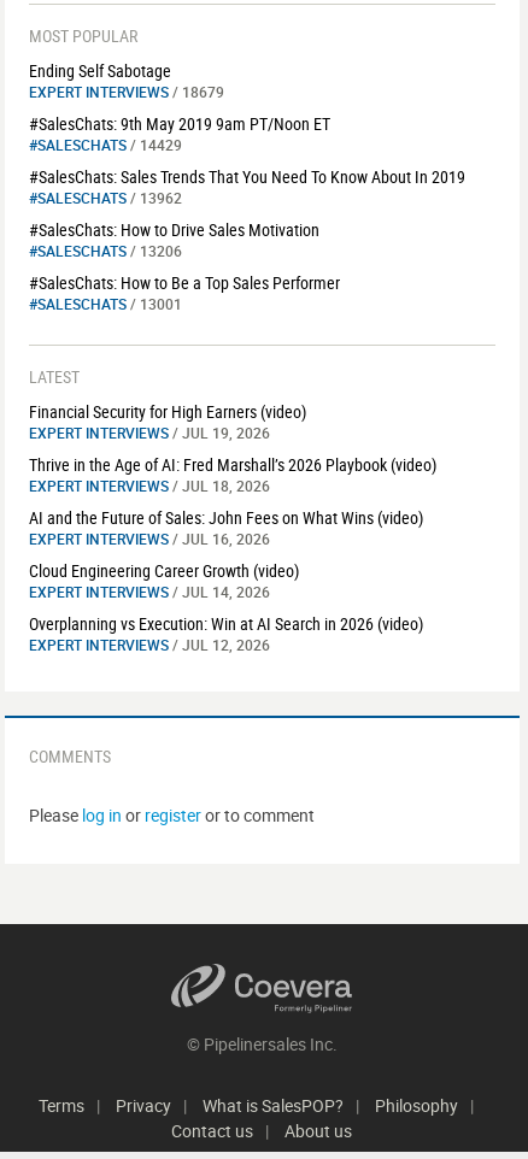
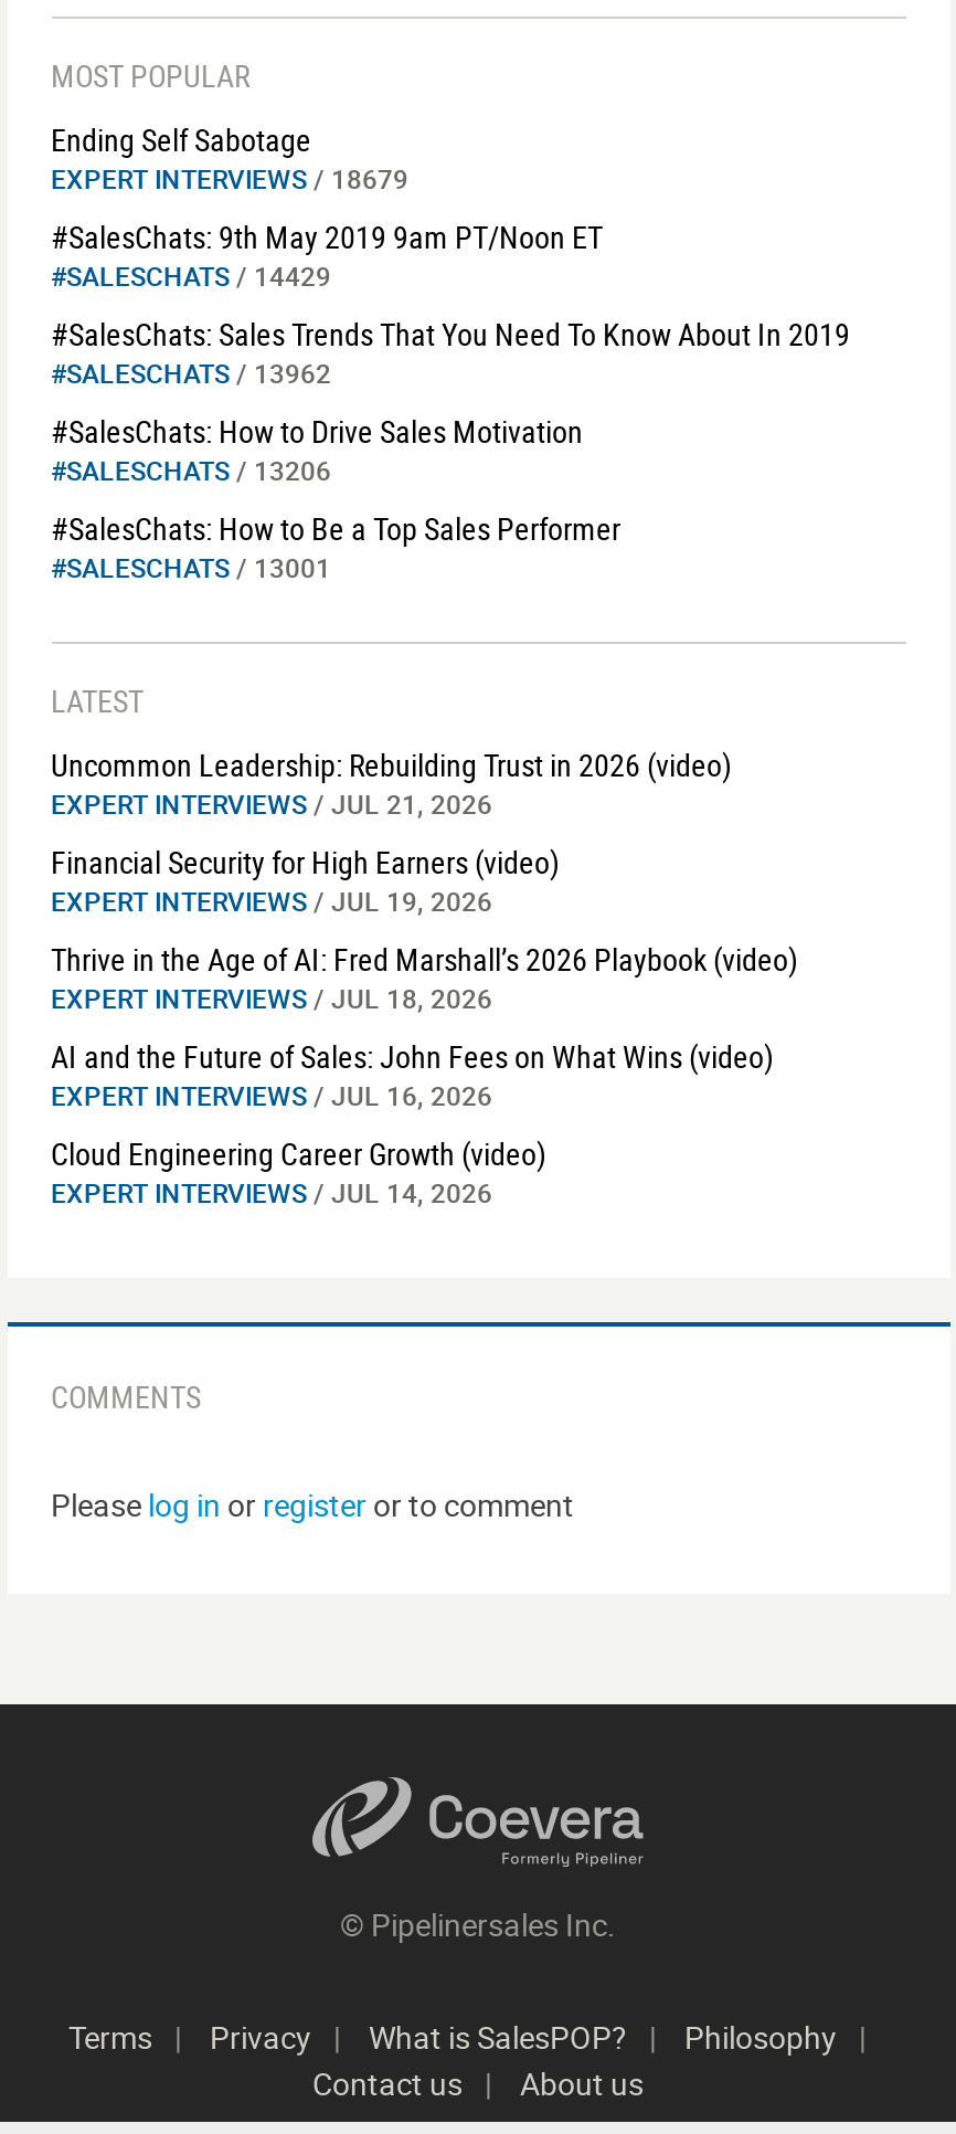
+ Uncommon Leadership: Rebuilding Trust in 2026 (video)
+ EXPERT INTERVIEWS / JUL 21, 2026

moved down: Financial Security for High Earners (video) | EXPERT INTERVIEWS / JUL 19, 2026 | Thrive in the Age of AI: Fred Marshall’s 2026 Playbook (video) | EXPERT INTERVIEWS / JUL 18, 2026 | AI and the Future of Sales: John Fees on What Wins (video) | EXPERT INTERVIEWS / JUL 16, 2026 | Cloud Engineering Career Growth (video) | EXPERT INTERVIEWS / JUL 14, 2026

- Overplanning vs Execution: Win at AI Search in 2026 (video)
- EXPERT INTERVIEWS / JUL 12, 2026
